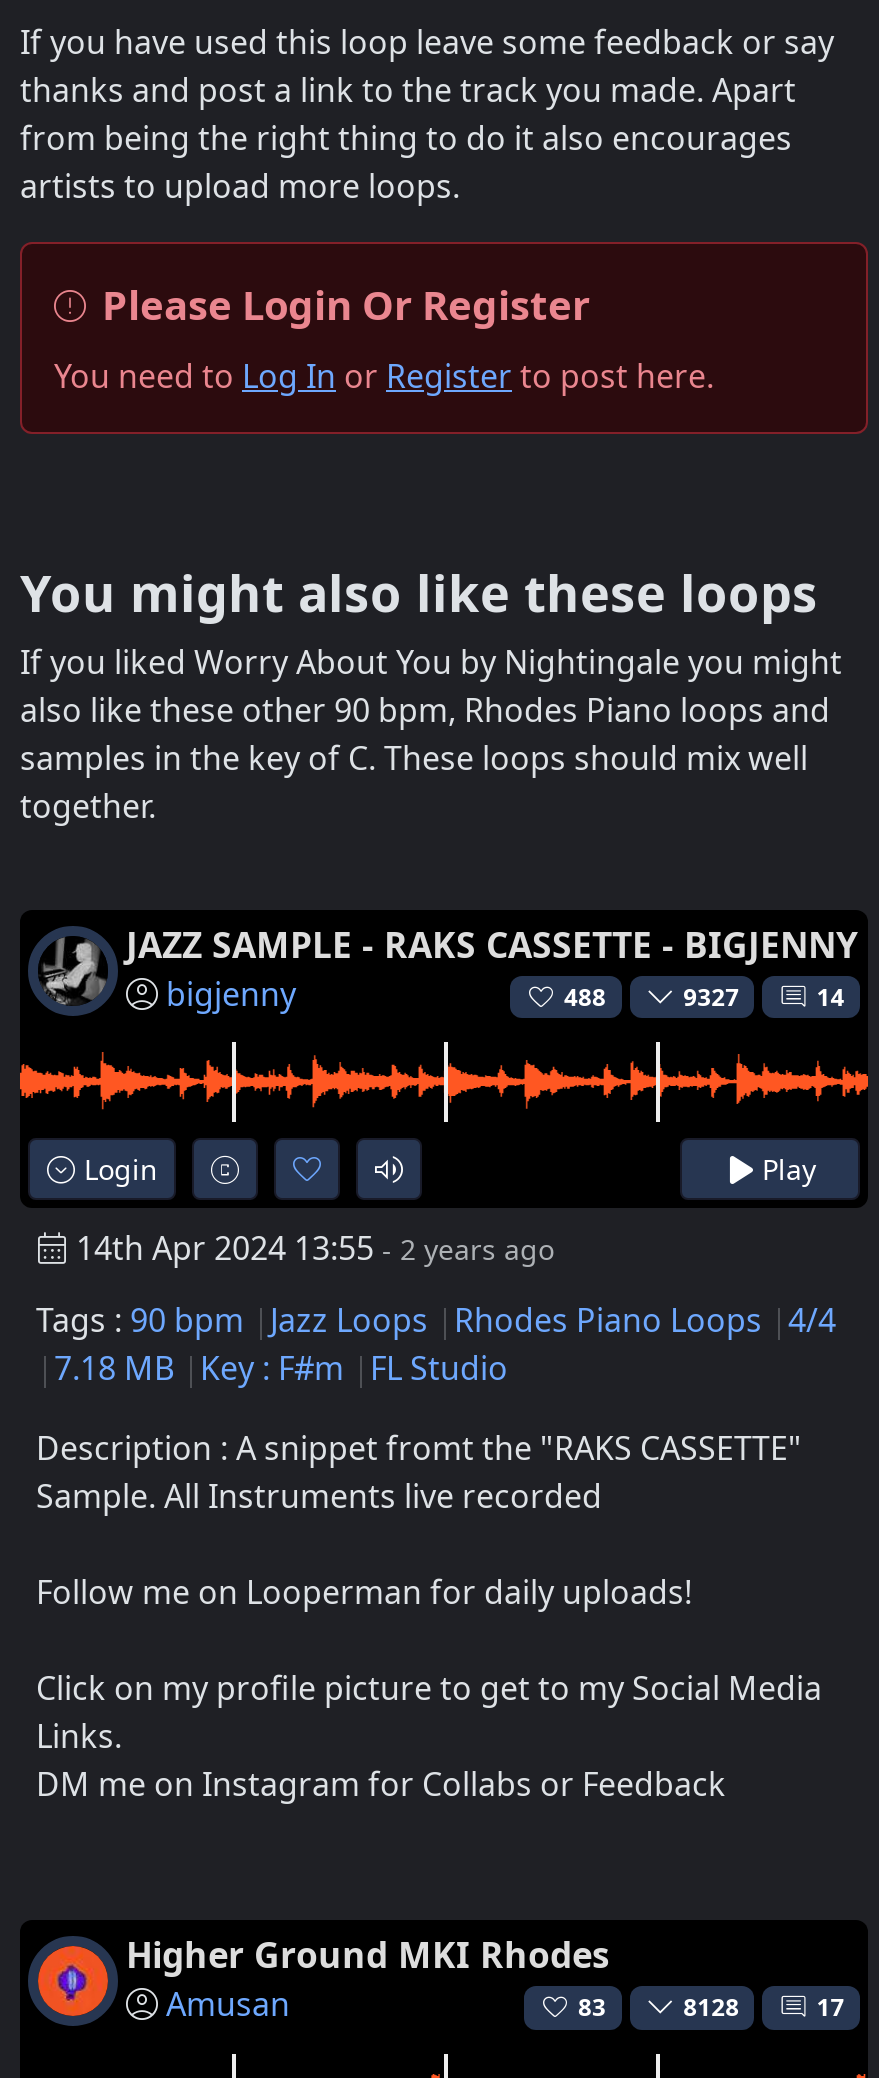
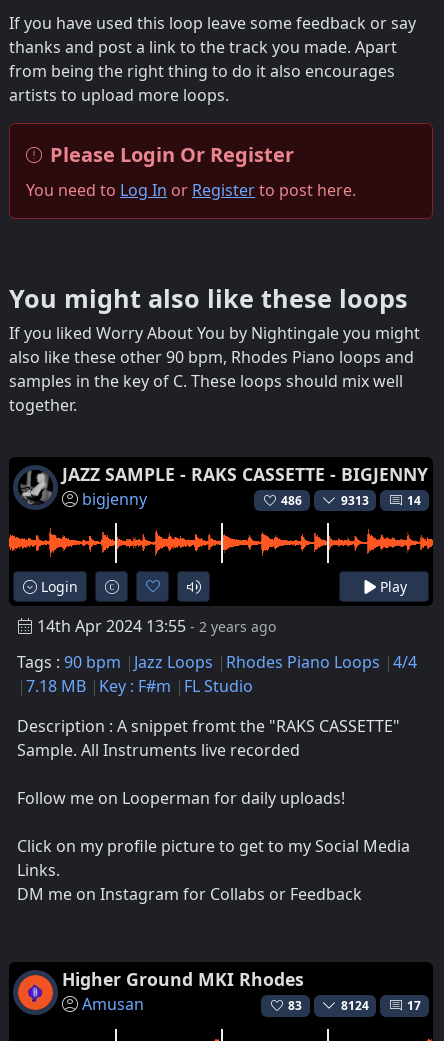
- 488
+ 486

- 9327
+ 9313

- 8128
+ 8124
